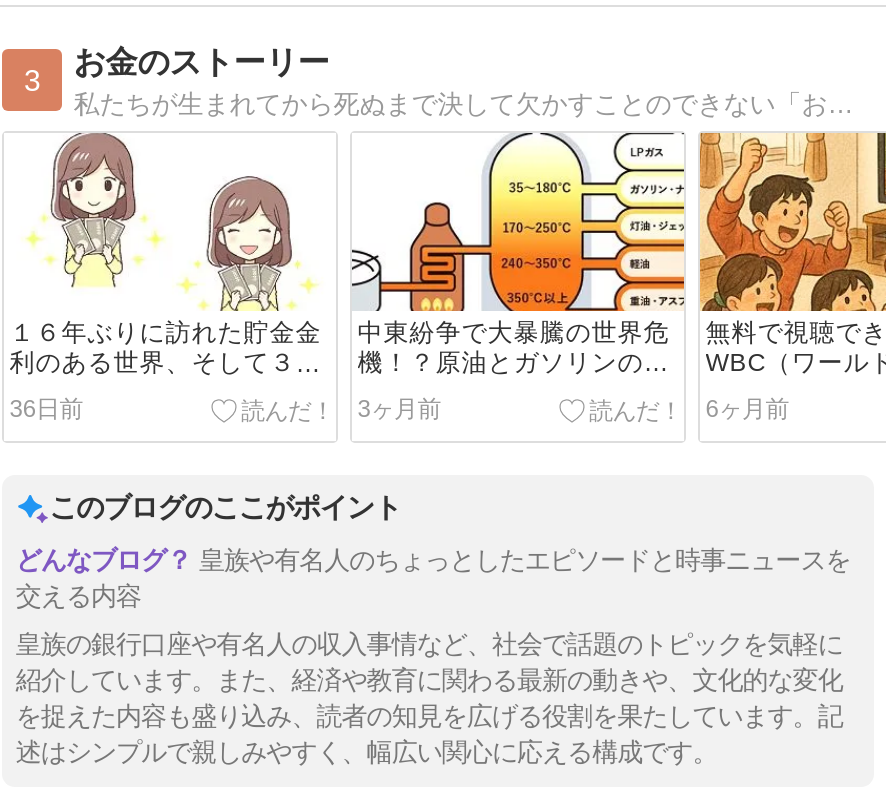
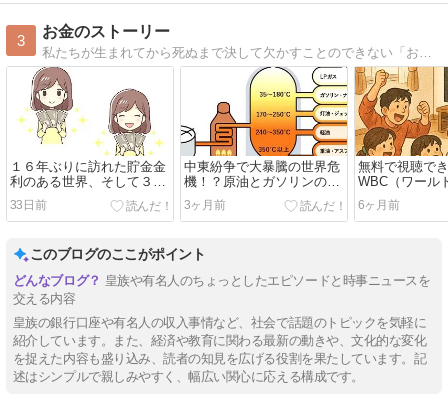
- 36日前
+ 33日前
